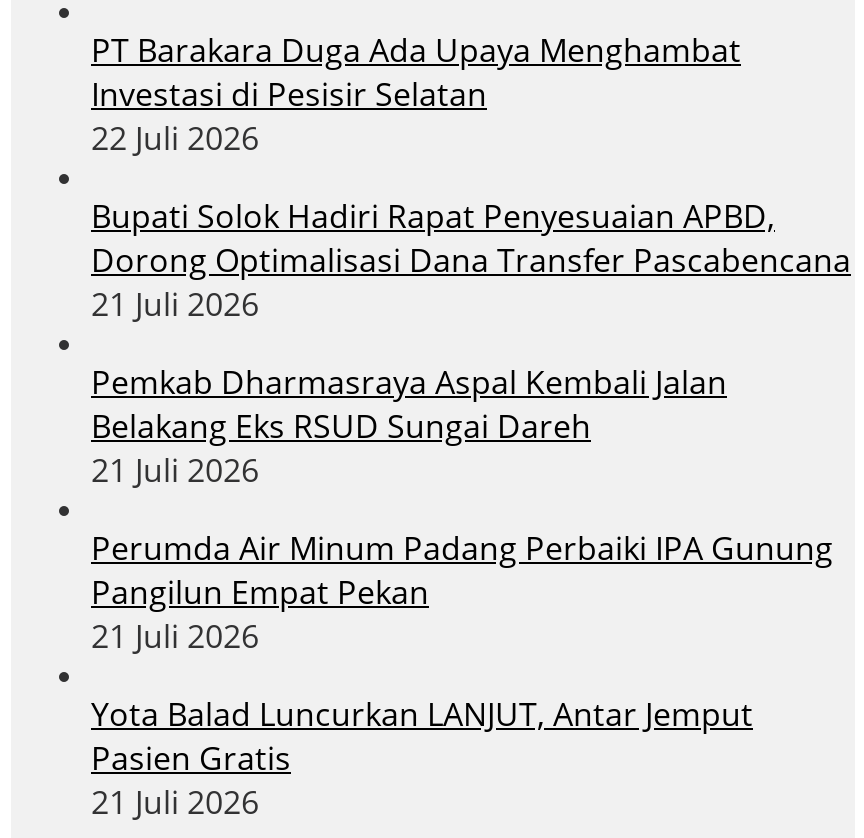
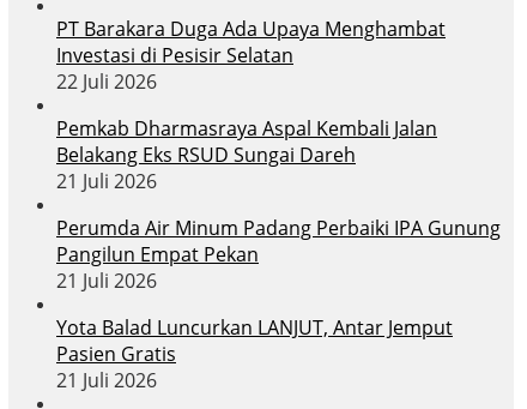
- Bupati Solok Hadiri Rapat Penyesuaian APBD,
- Dorong Optimalisasi Dana Transfer Pascabencana
- 21 Juli 2026
